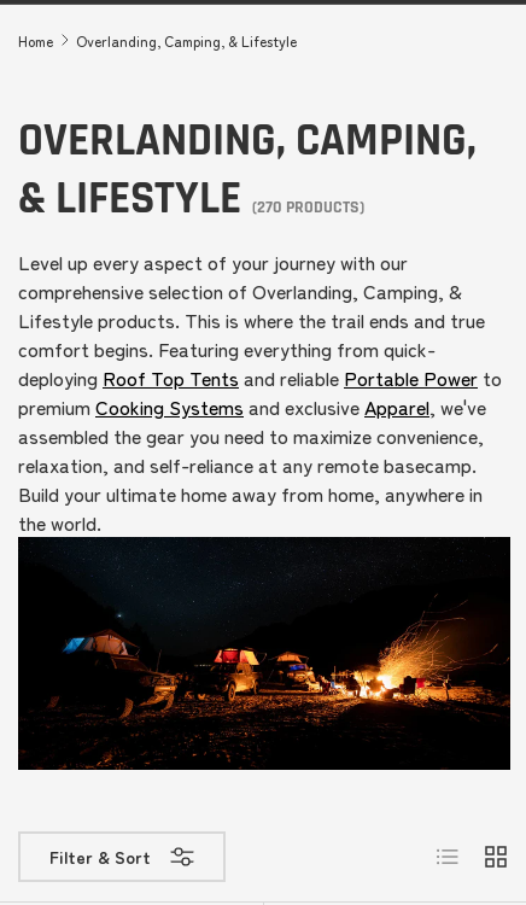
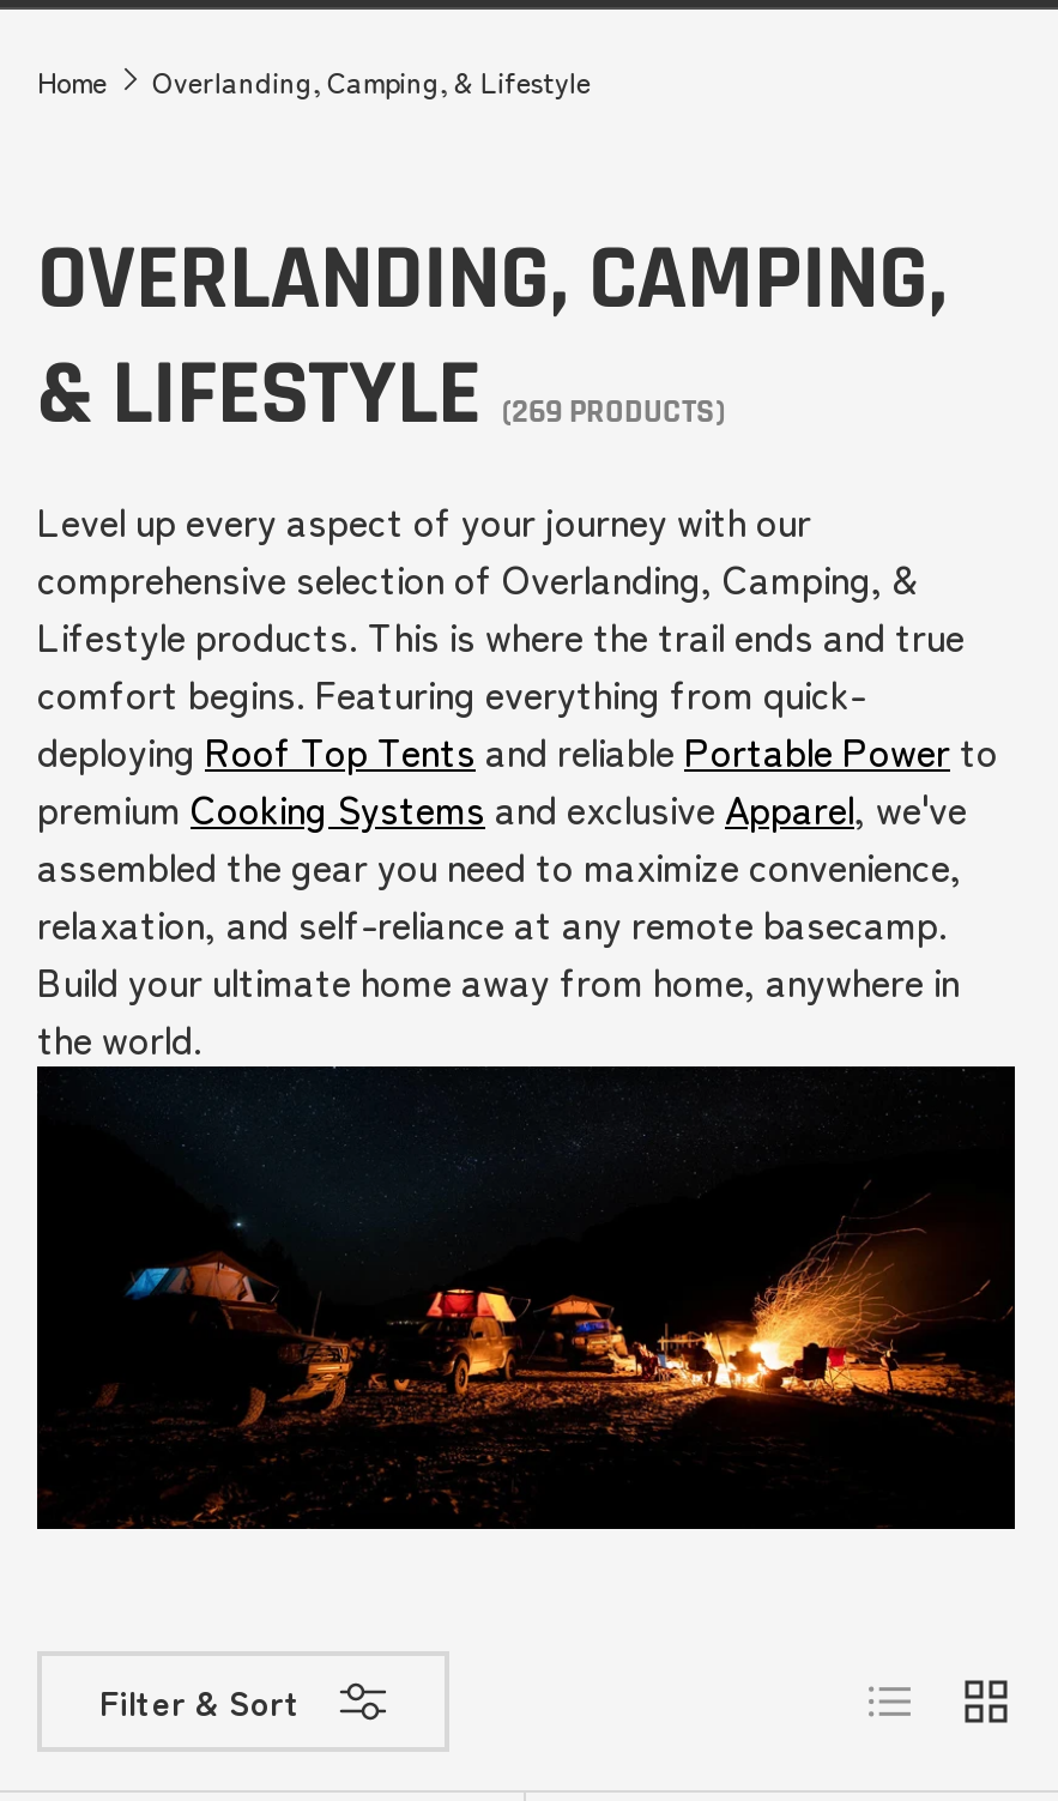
- & LIFESTYLE (270 PRODUCTS)
+ & LIFESTYLE (269 PRODUCTS)
